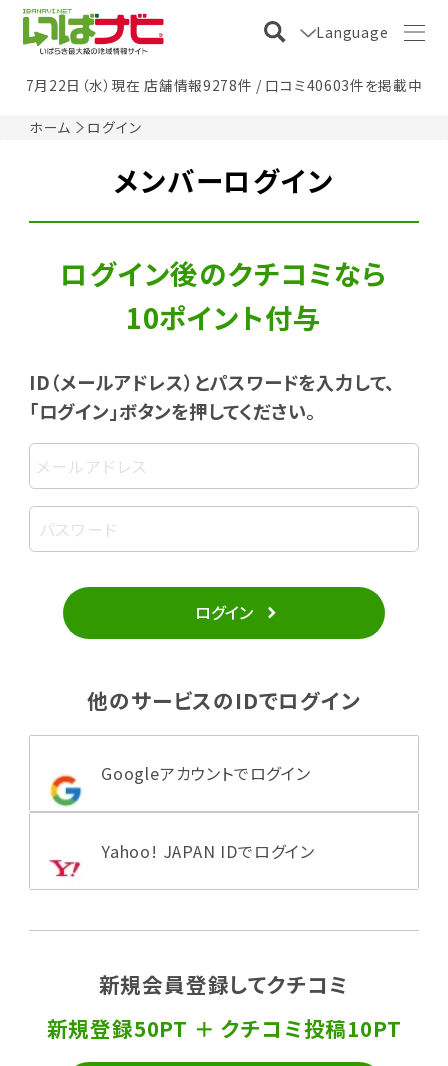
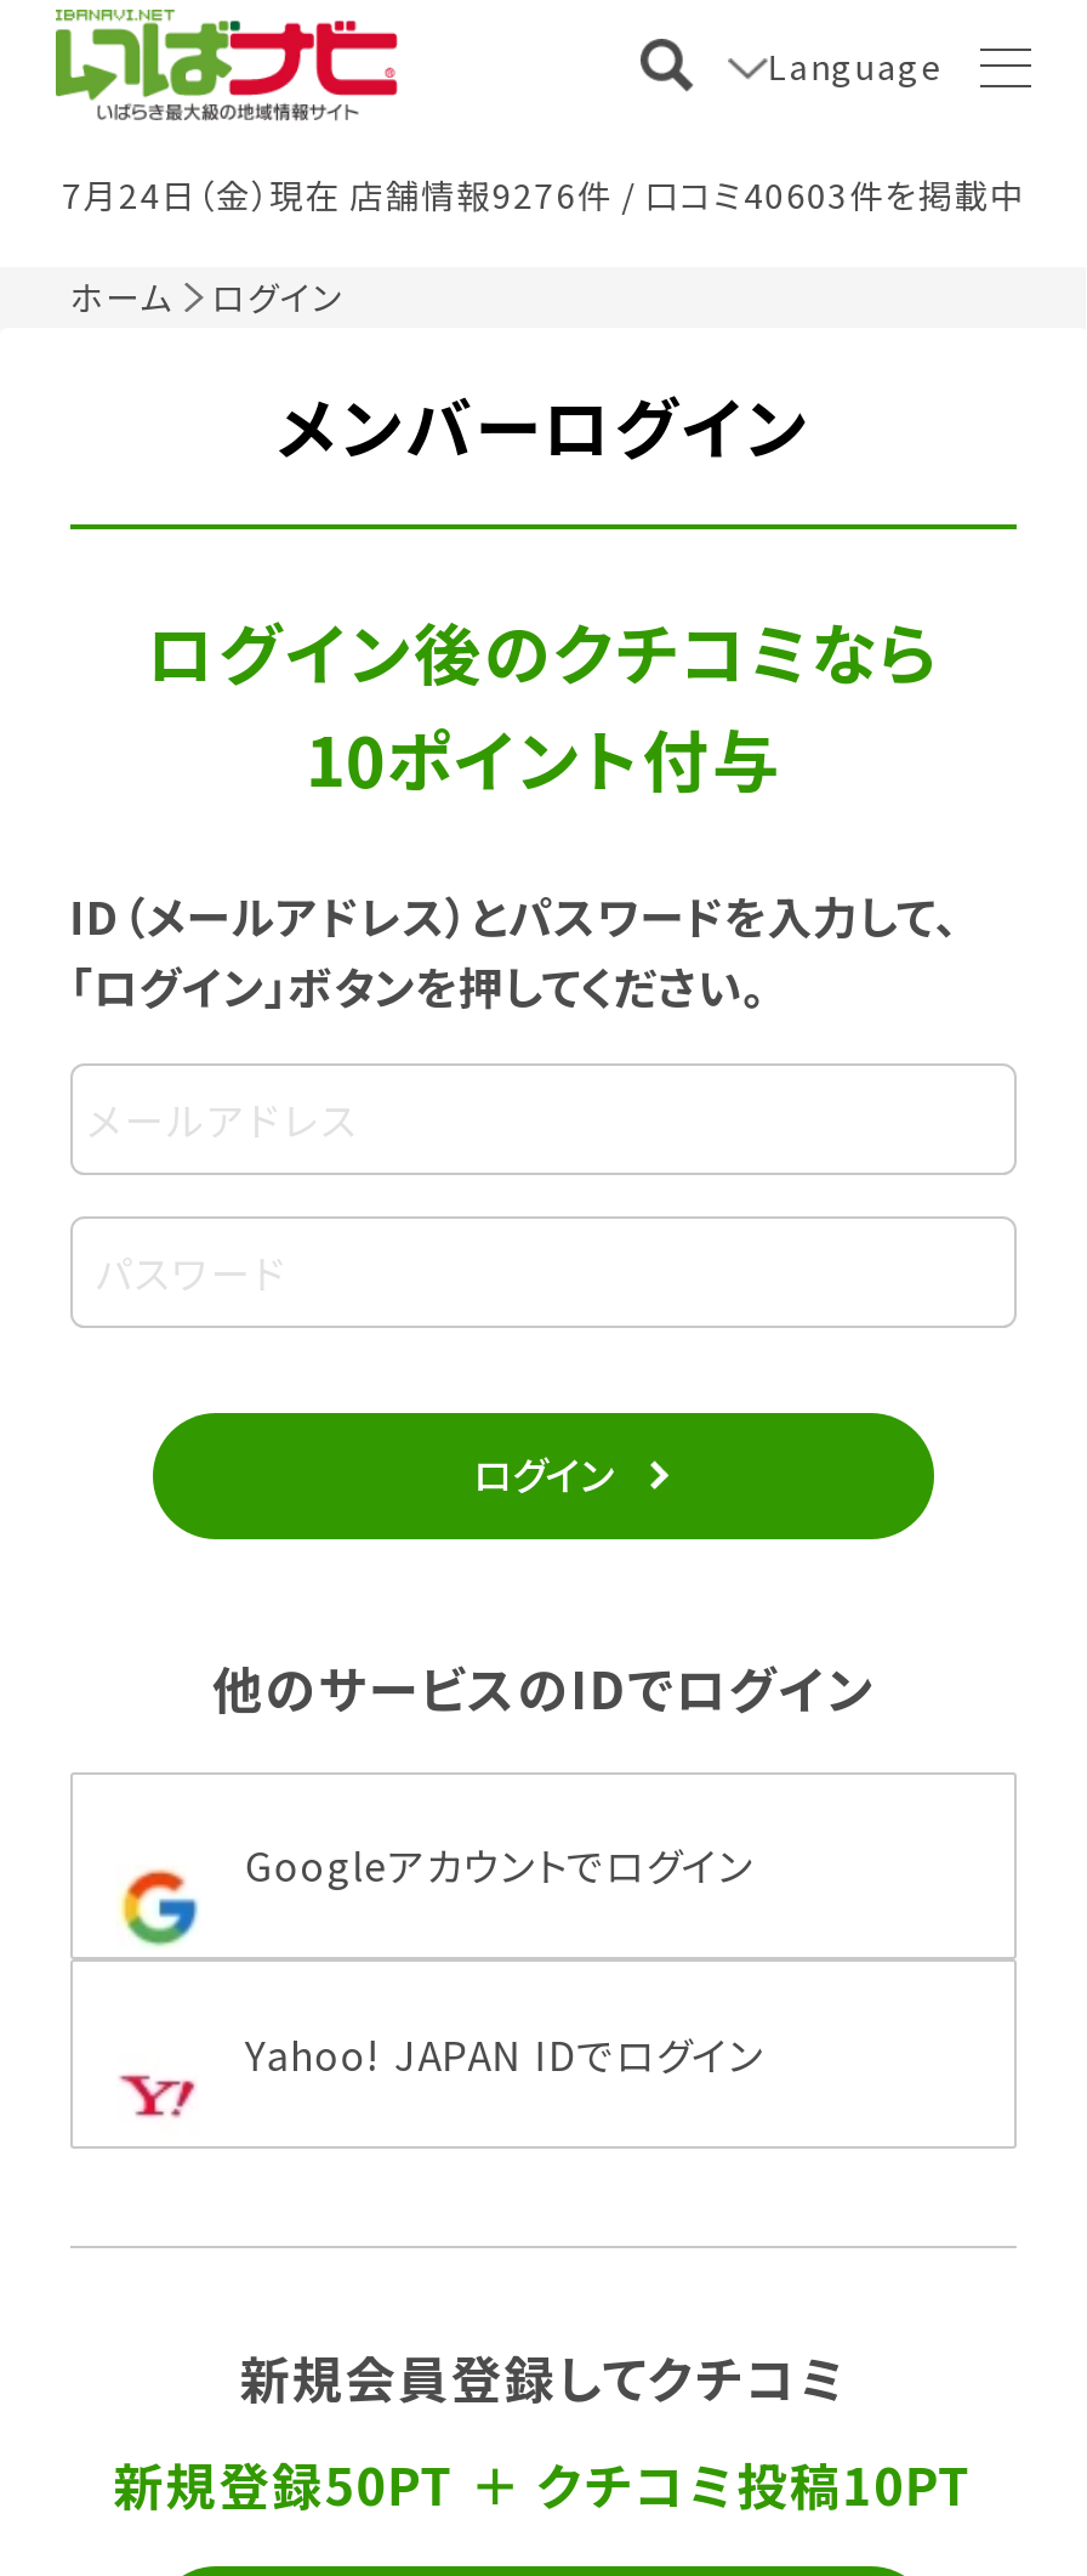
- 7月22日（水）現在 店舗情報9278件 / 口コミ40603件を掲載中
+ 7月24日（金）現在 店舗情報9276件 / 口コミ40603件を掲載中
